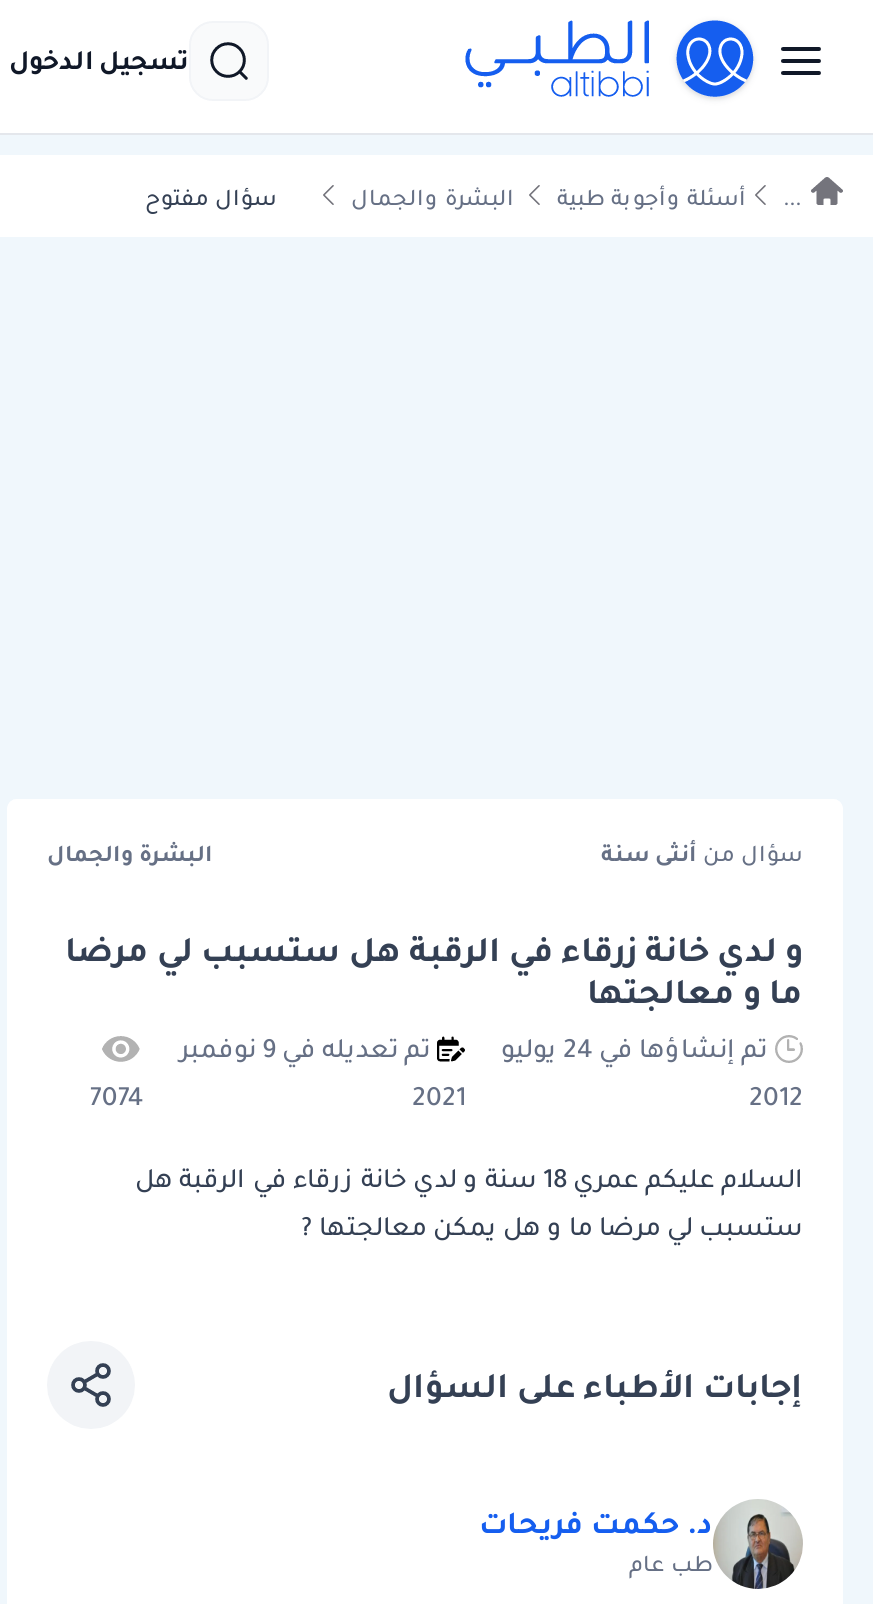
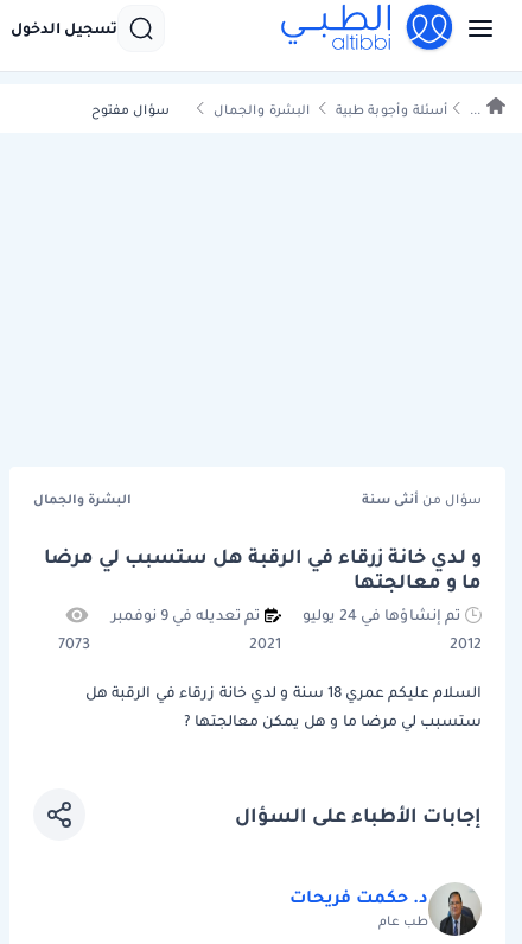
- 7074
+ 7073
